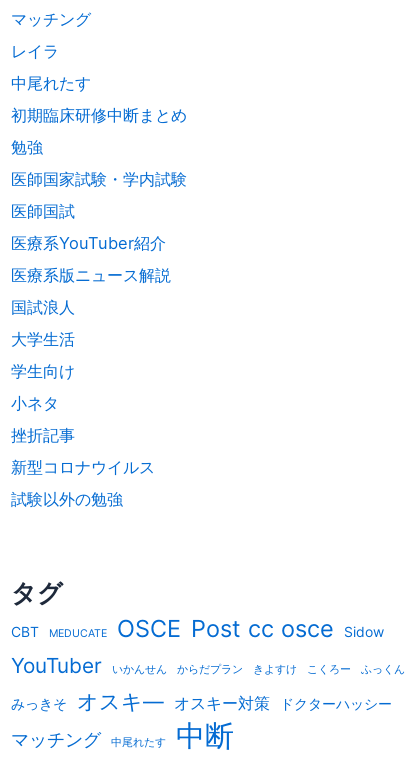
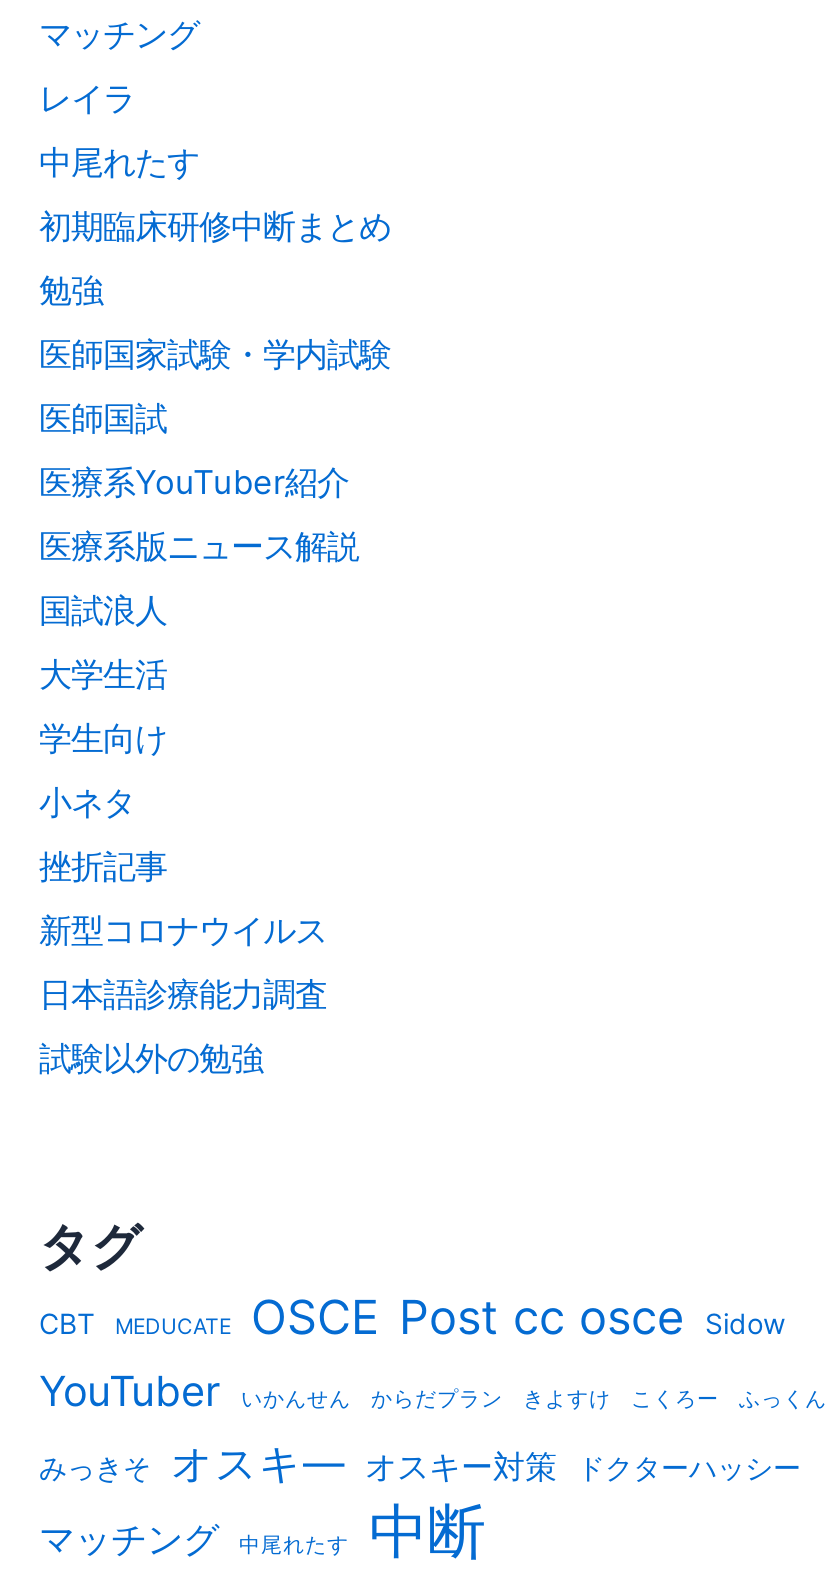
+ 日本語診療能力調査
